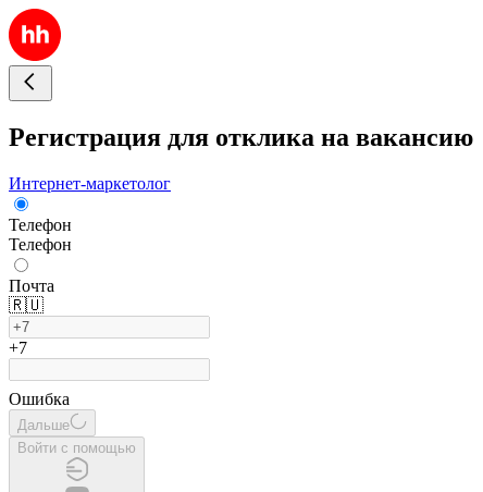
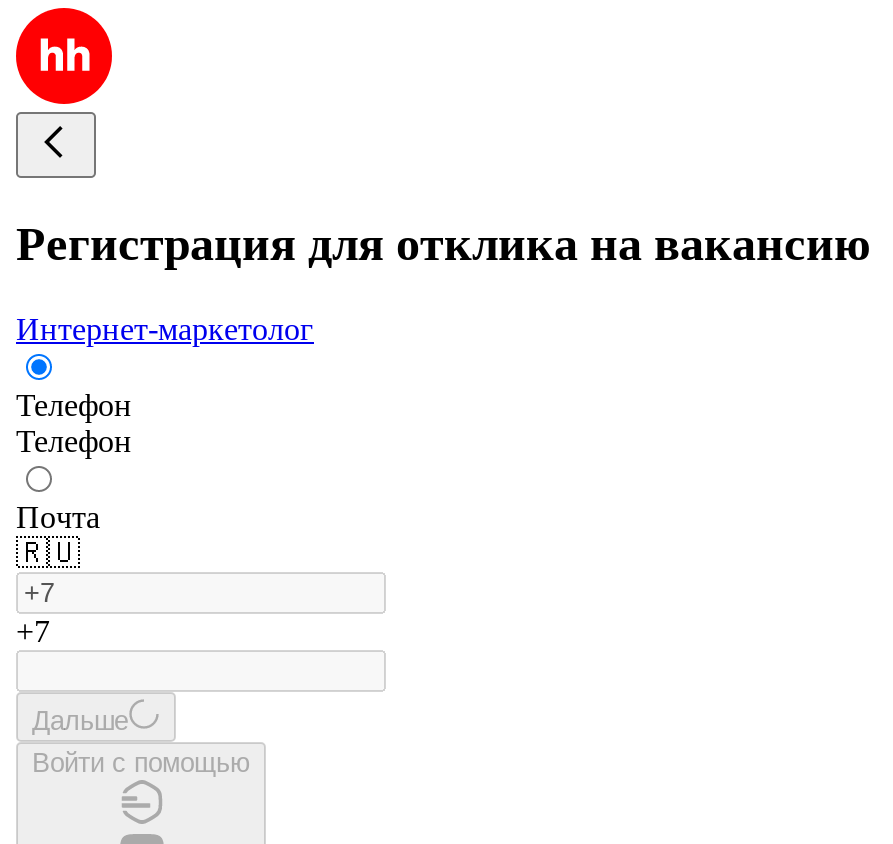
- Ошибка
